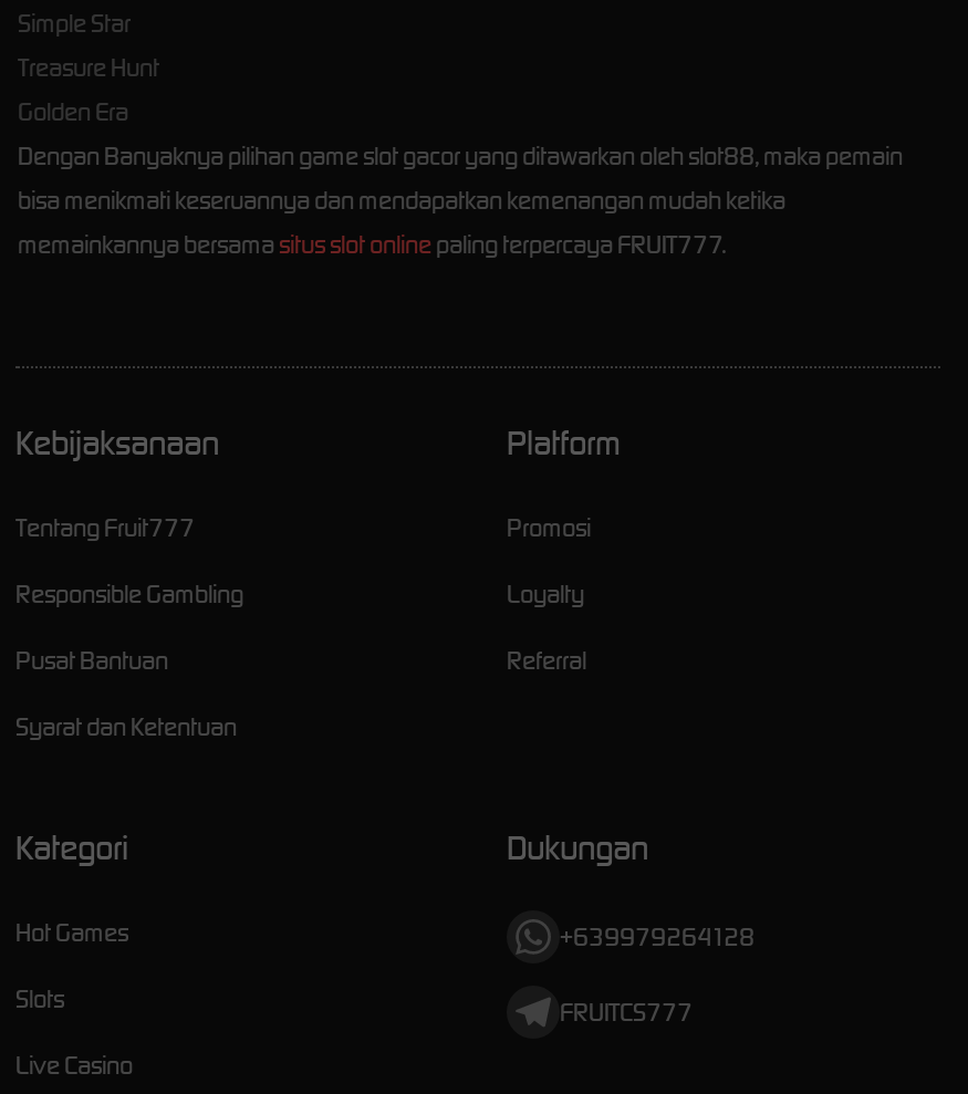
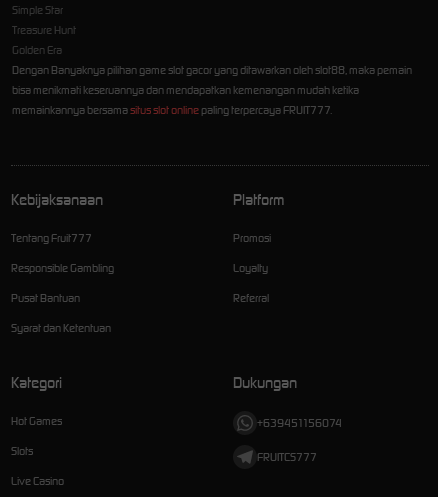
- +639979264128
+ +639451156074
